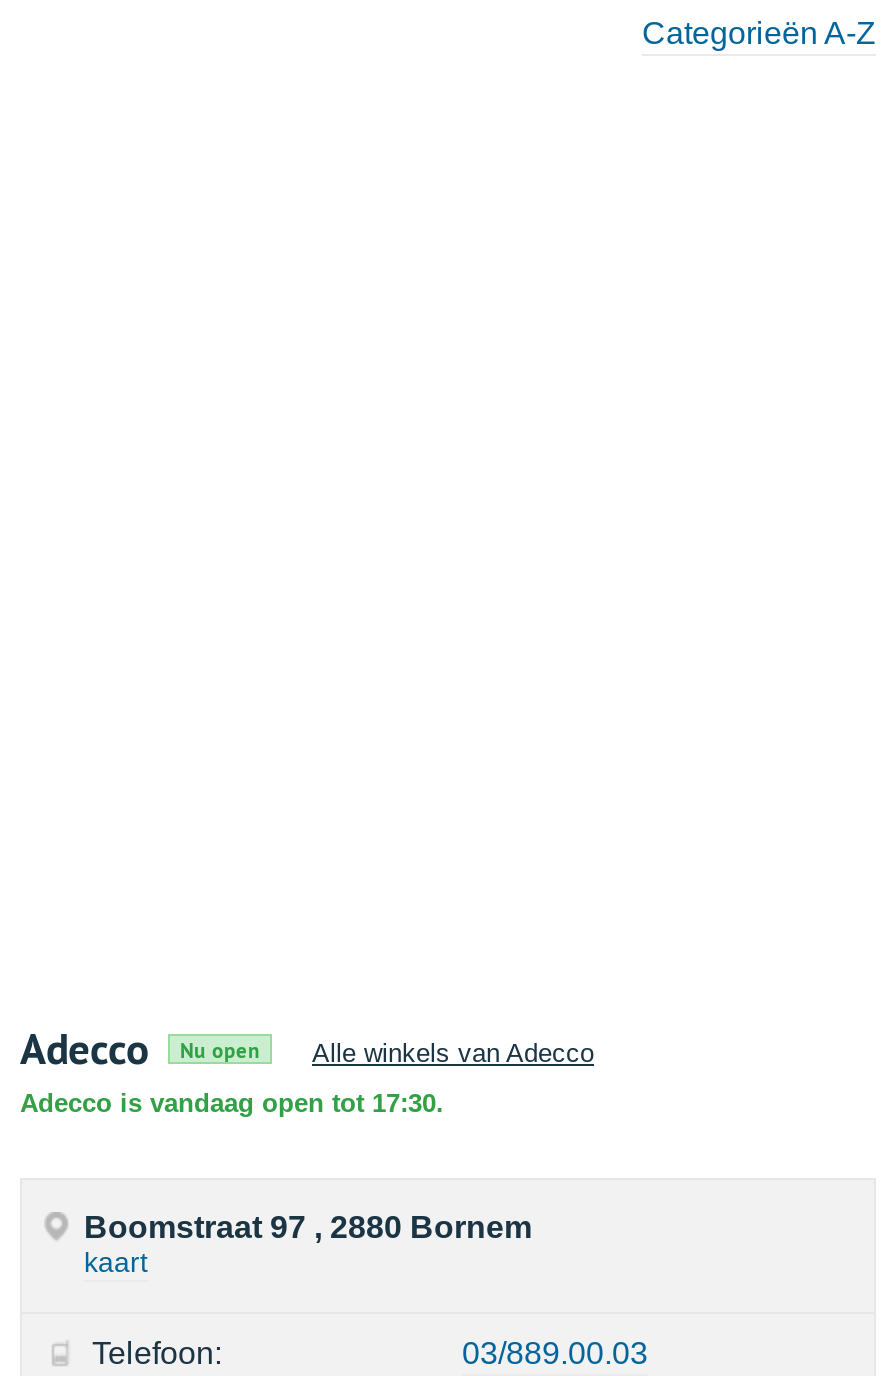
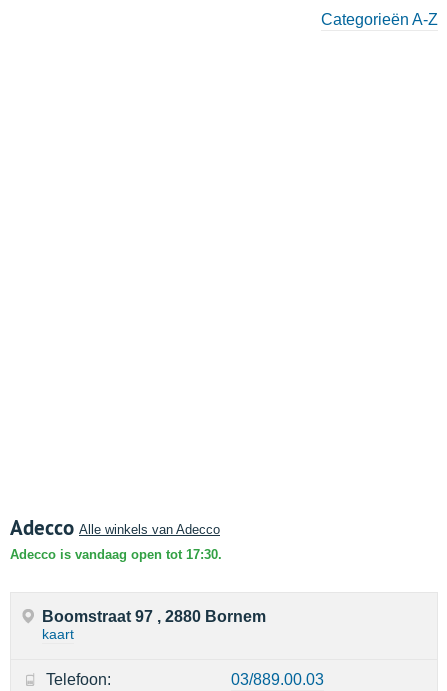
- Adecco
- Nu open
- Alle winkels van Adecco
+ Adecco Alle winkels van Adecco
